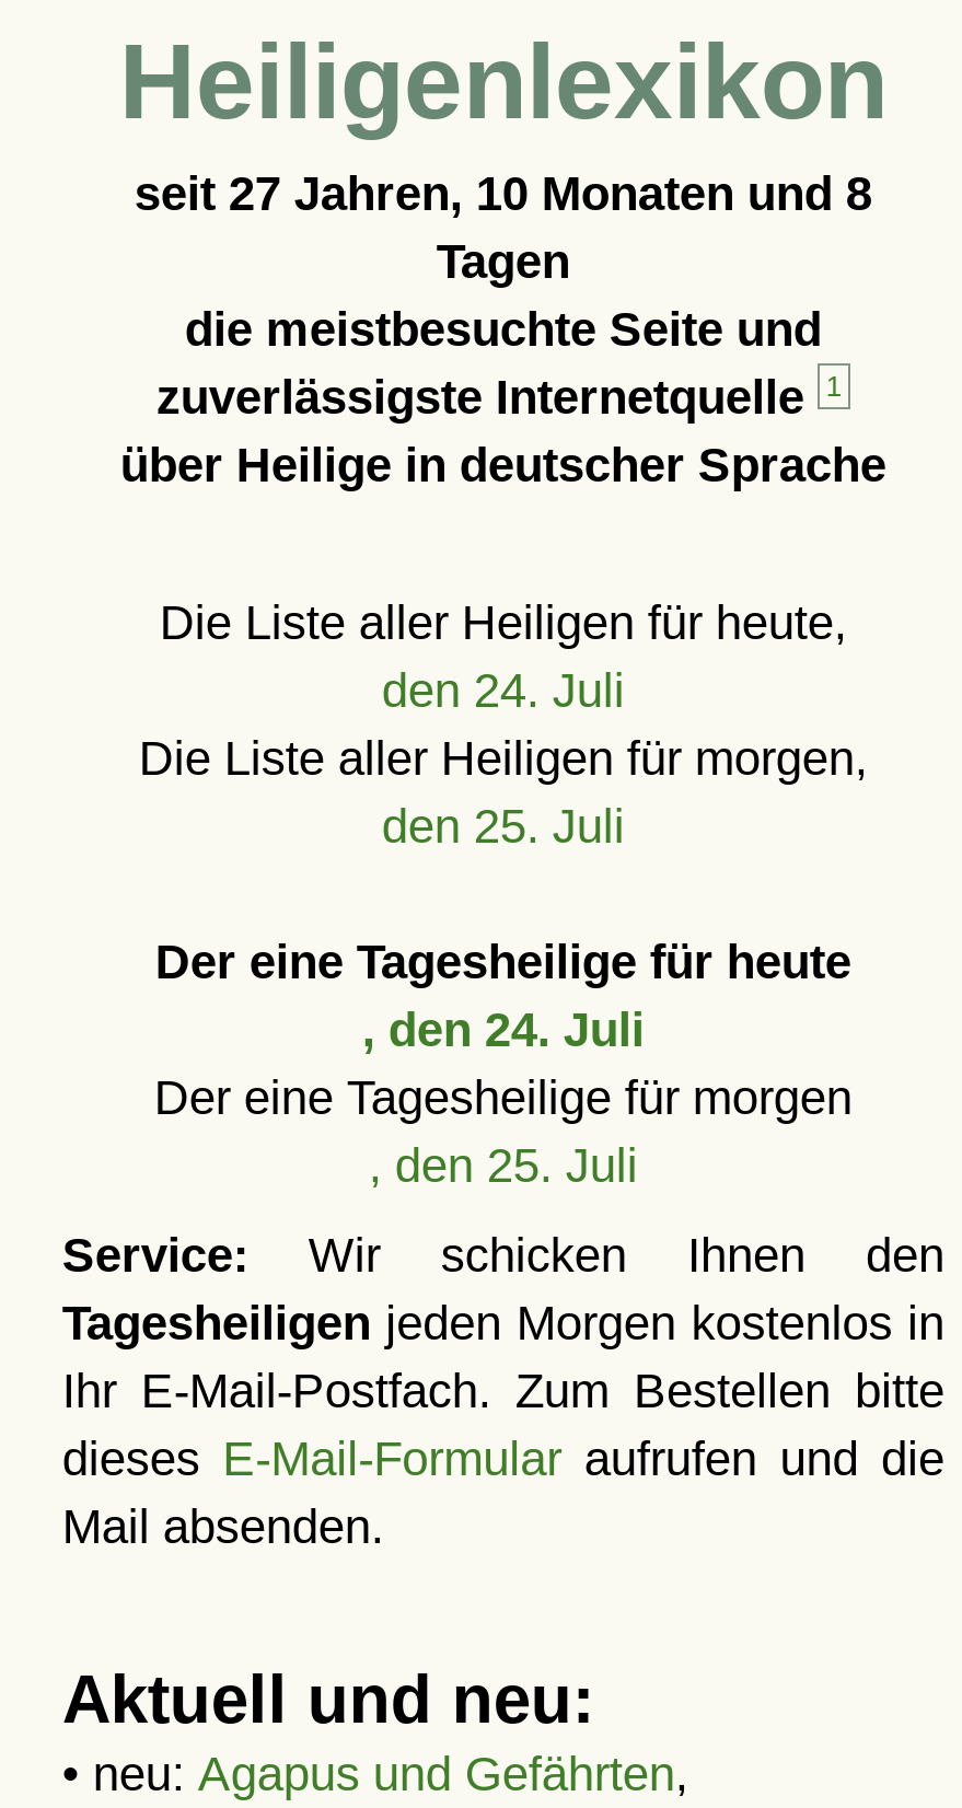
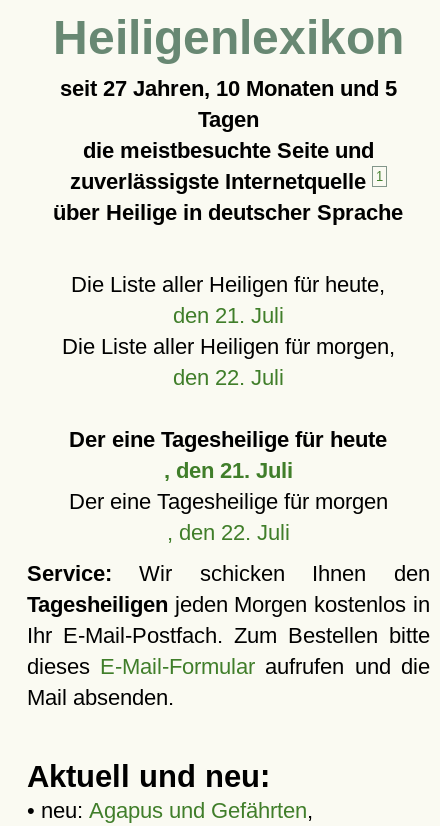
- seit 27 Jahren, 10 Monaten und 8
+ seit 27 Jahren, 10 Monaten und 5

- den 24. Juli
+ den 21. Juli

- den 25. Juli
+ den 22. Juli

- , den 24. Juli
+ , den 21. Juli

- , den 25. Juli
+ , den 22. Juli
